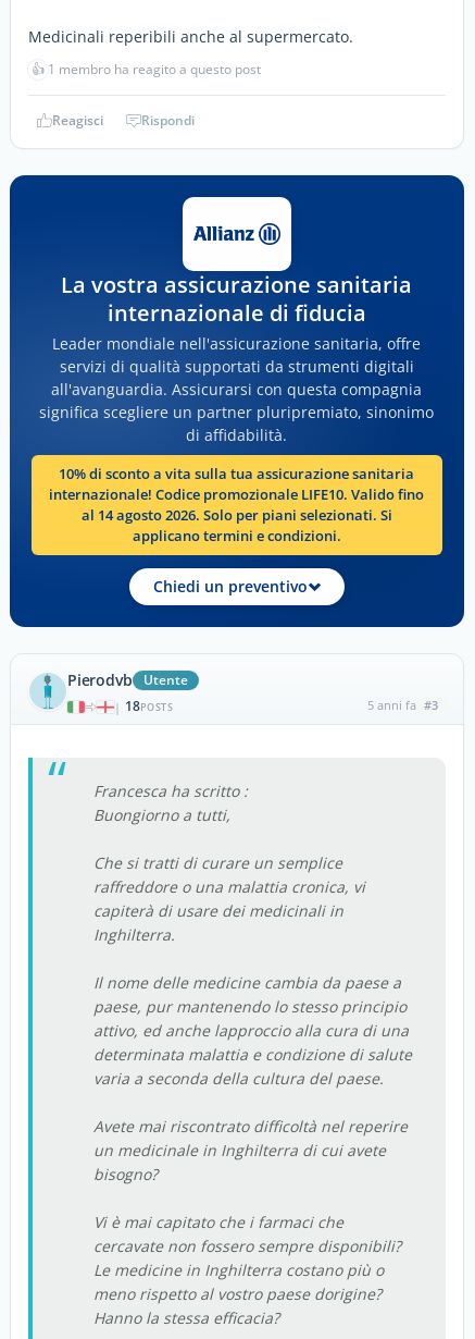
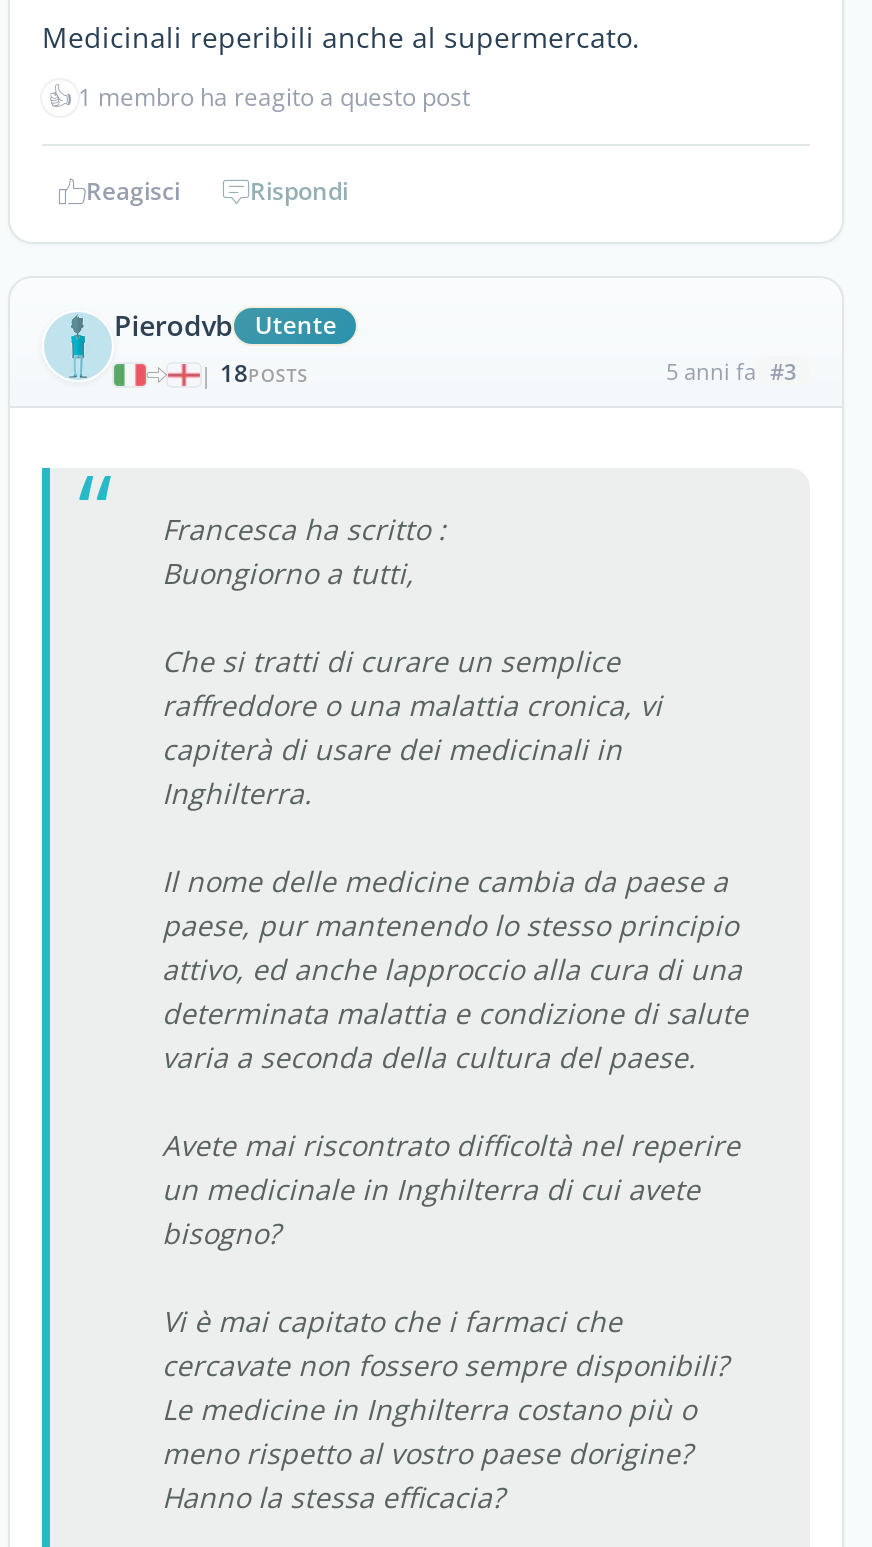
- [image]
- La vostra assicurazione sanitaria
- internazionale di fiducia
- Leader mondiale nell'assicurazione sanitaria, offre
- servizi di qualità supportati da strumenti digitali
- all'avanguardia. Assicurarsi con questa compagnia
- significa scegliere un partner pluripremiato, sinonimo
- di affidabilità.
- 10% di sconto a vita sulla tua assicurazione sanitaria
- internazionale! Codice promozionale LIFE10. Valido fino
- al 14 agosto 2026. Solo per piani selezionati. Si
- applicano termini e condizioni.
- Chiedi un preventivo
